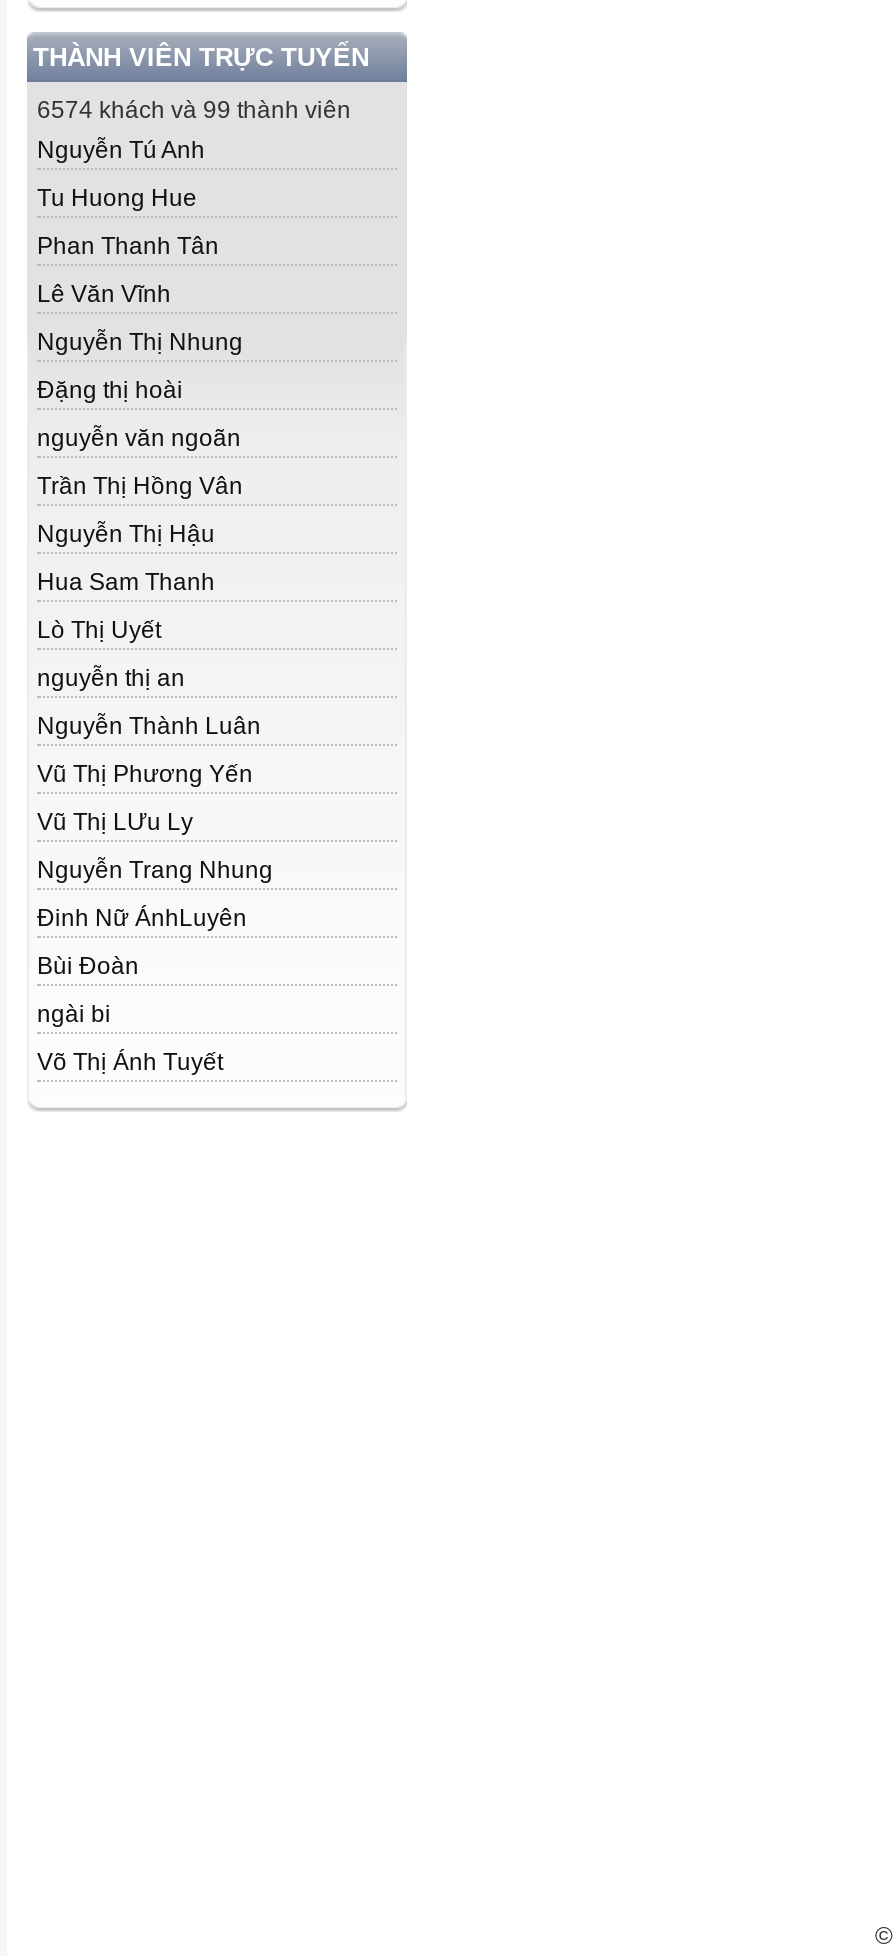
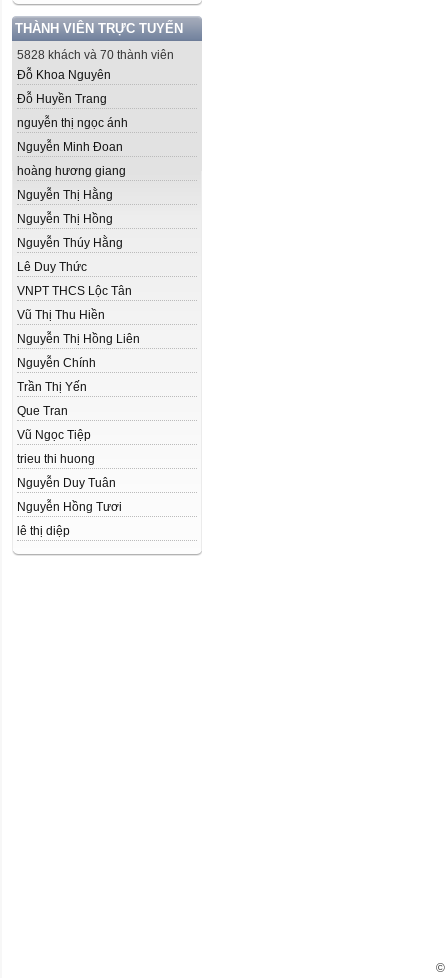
- 6574 khách và 99 thành viên
- Nguyễn Tú Anh
+ 5828 khách và 70 thành viên
+ Đỗ Khoa Nguyên

- Tu Huong Hue
+ Đỗ Huyền Trang

- Phan Thanh Tân
+ nguyễn thị ngọc ánh

- Lê Văn Vĩnh
+ Nguyễn Minh Đoan

- Nguyễn Thị Nhung
+ hoàng hương giang

- Đặng thị hoài
+ Nguyễn Thị Hằng

- nguyễn văn ngoãn
+ Nguyễn Thị Hồng

- Trần Thị Hồng Vân
+ Nguyễn Thúy Hằng

- Nguyễn Thị Hậu
+ Lê Duy Thức

- Hua Sam Thanh
+ VNPT THCS Lộc Tân

- Lò Thị Uyết
+ Vũ Thị Thu Hiền

- nguyễn thị an
+ Nguyễn Thị Hồng Liên

- Nguyễn Thành Luân
+ Nguyễn Chính

- Vũ Thị Phương Yến
+ Trần Thị Yến

- Vũ Thị LƯu Ly
+ Que Tran

- Nguyễn Trang Nhung
+ Vũ Ngọc Tiệp

- Đinh Nữ ÁnhLuyên
+ trieu thi huong

- Bùi Đoàn
+ Nguyễn Duy Tuân

- ngài bi
+ Nguyễn Hồng Tươi

- Võ Thị Ánh Tuyết
+ lê thị diệp
